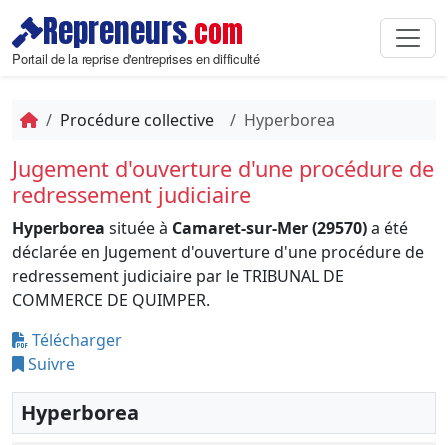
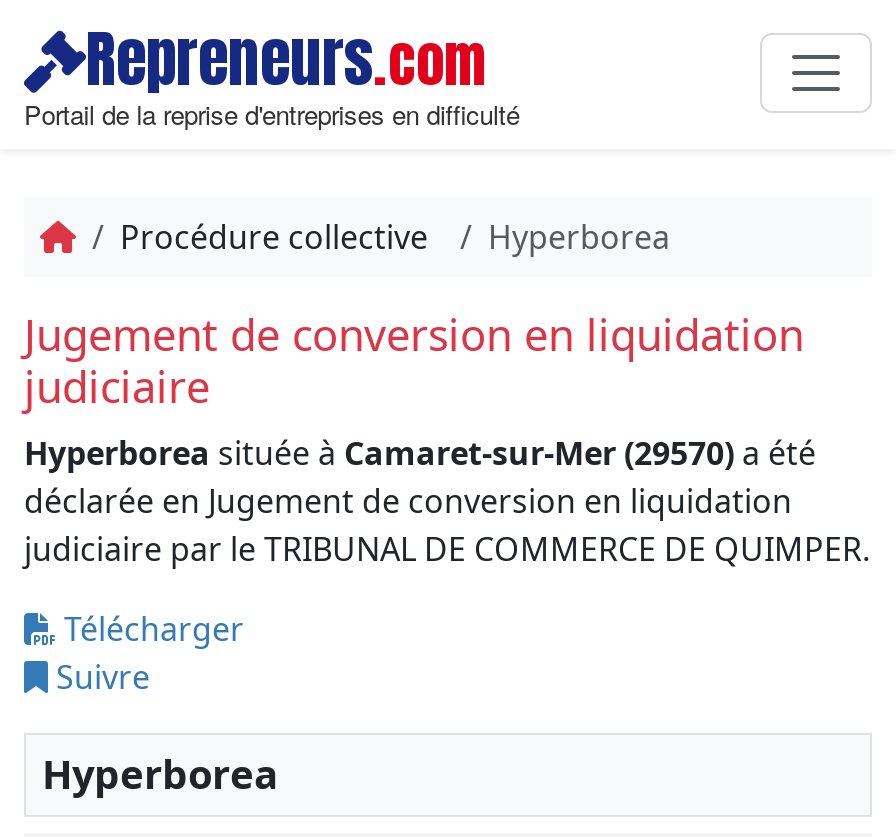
- Jugement d'ouverture d'une procédure de
- redressement judiciaire
+ Jugement de conversion en liquidation
+ judiciaire

- déclarée en Jugement d'ouverture d'une procédure de
- redressement judiciaire par le TRIBUNAL DE
- COMMERCE DE QUIMPER.
+ déclarée en Jugement de conversion en liquidation
+ judiciaire par le TRIBUNAL DE COMMERCE DE QUIMPER.
